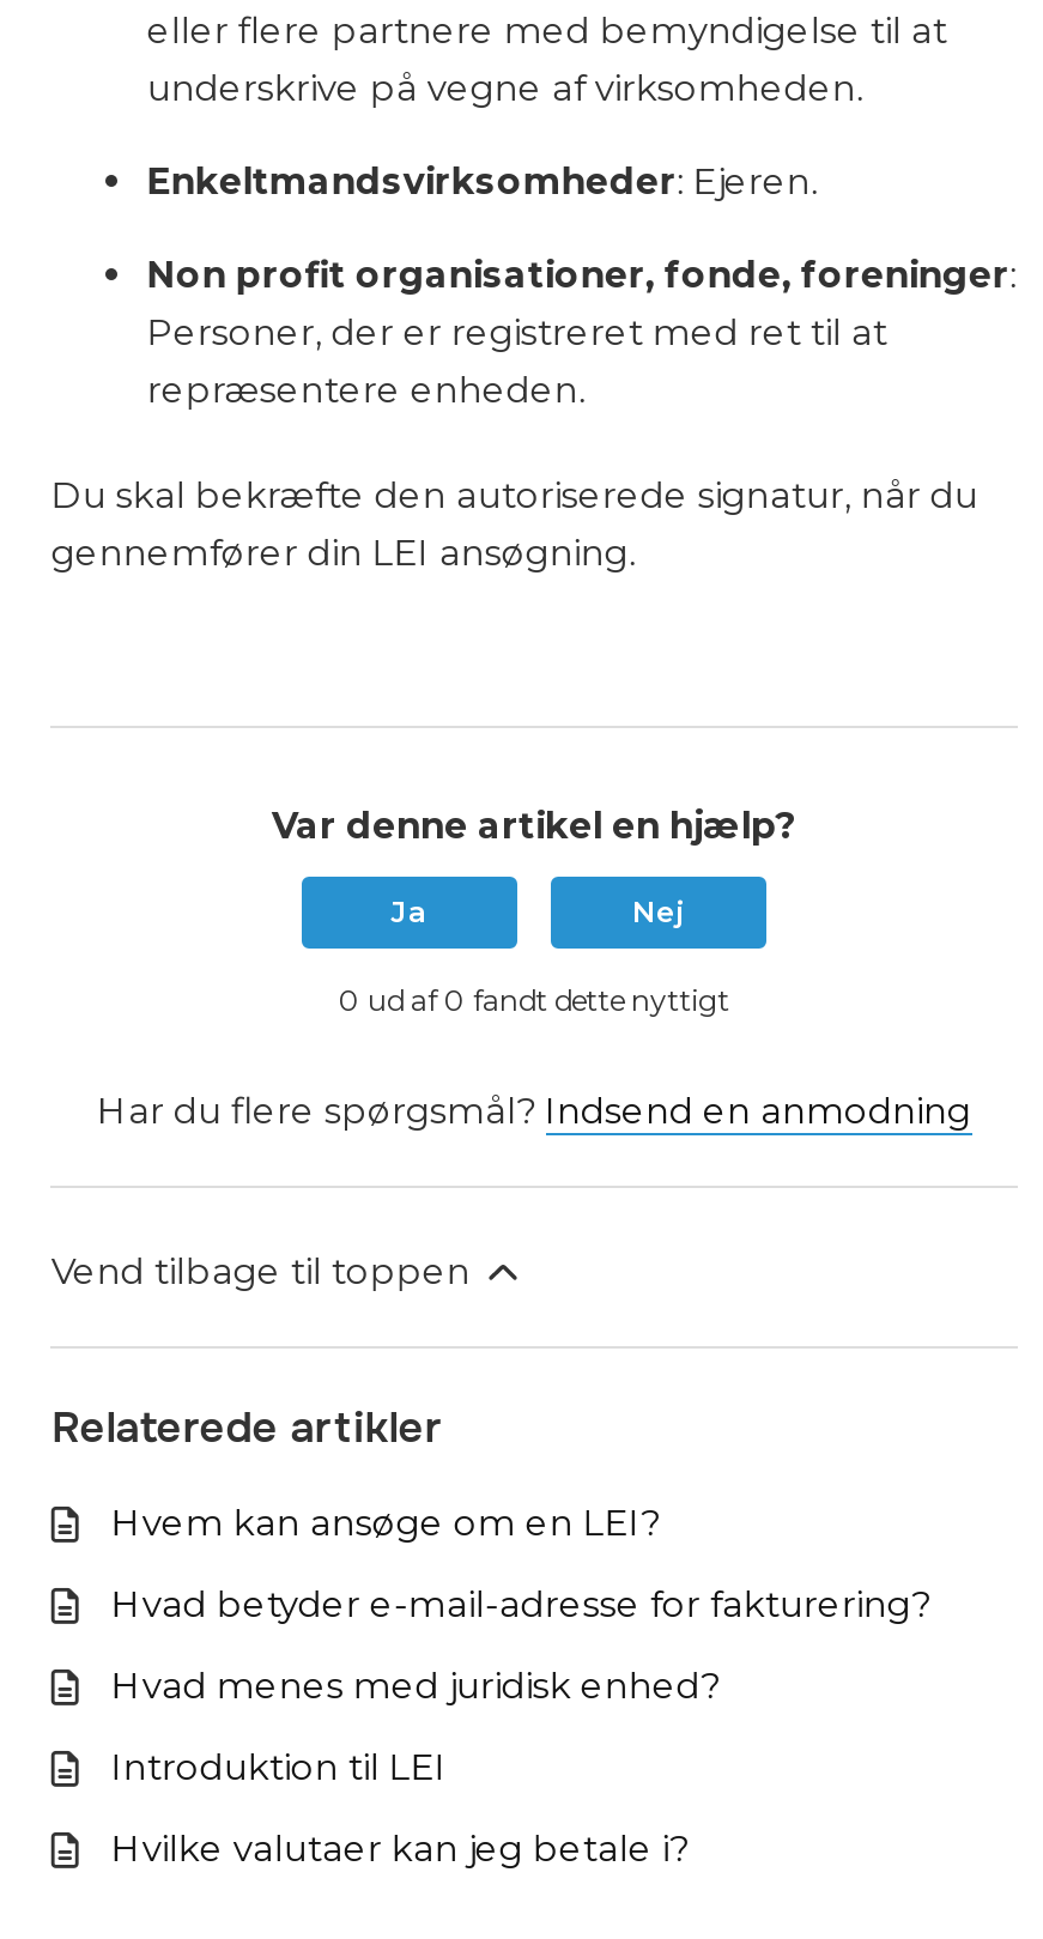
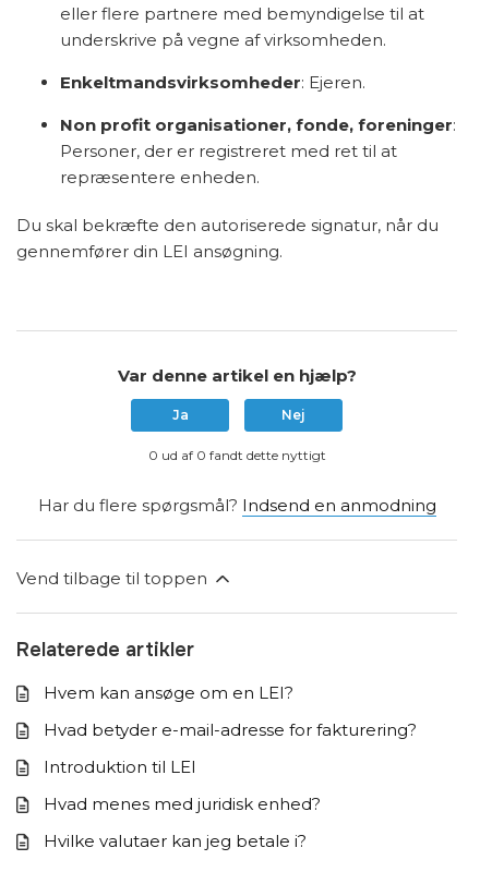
moved down: Hvad menes med juridisk enhed?

moved up: Introduktion til LEI
